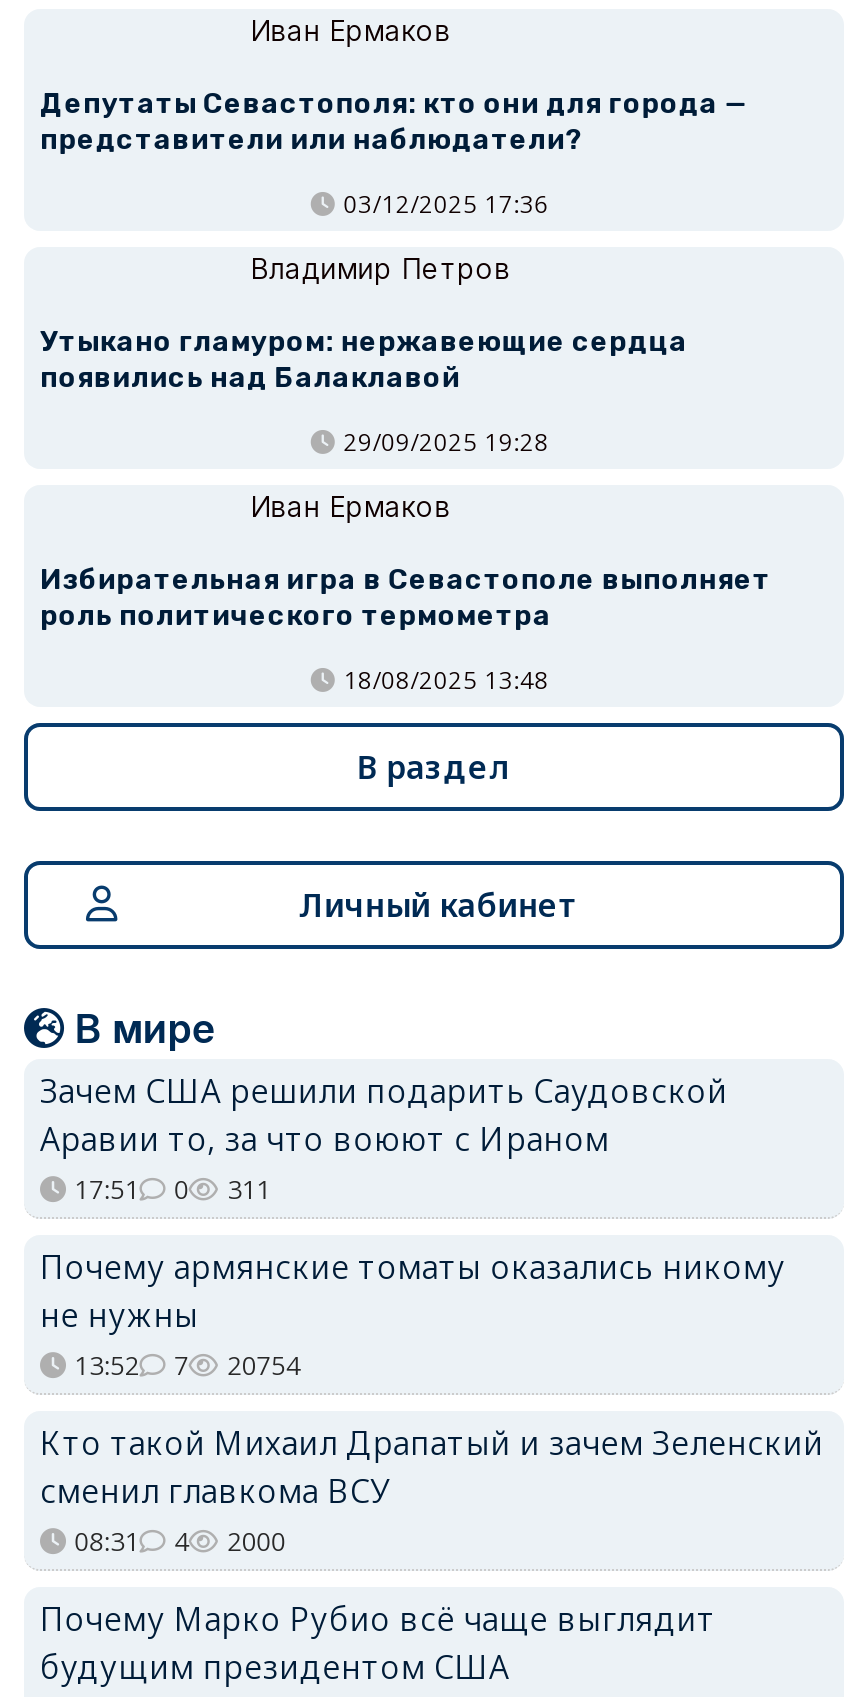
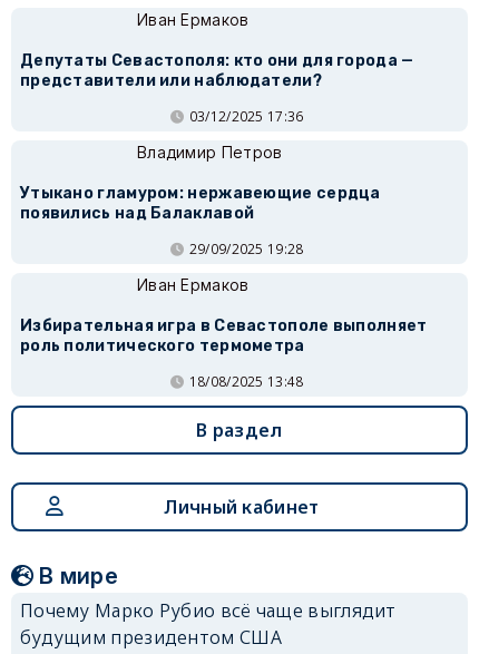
- Зачем США решили подарить Саудовской
- Аравии то, за что воюют с Ираном
- 17:51
- 0
- 311
- Почему армянские томаты оказались никому
- не нужны
- 13:52
- 7
- 20754
- Кто такой Михаил Драпатый и зачем Зеленский
- сменил главкома ВСУ
- 08:31
- 4
- 2000
